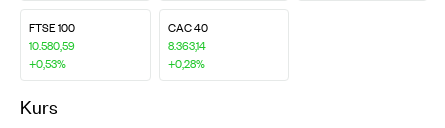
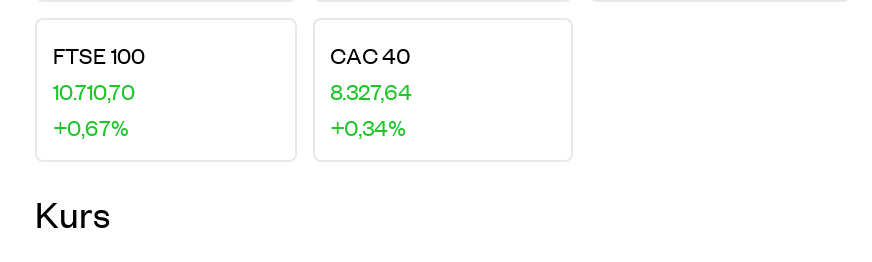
- 10.580,59
+ 10.710,70

- 8.363,14
+ 8.327,64

- +0,53%
+ +0,67%

- +0,28%
+ +0,34%
